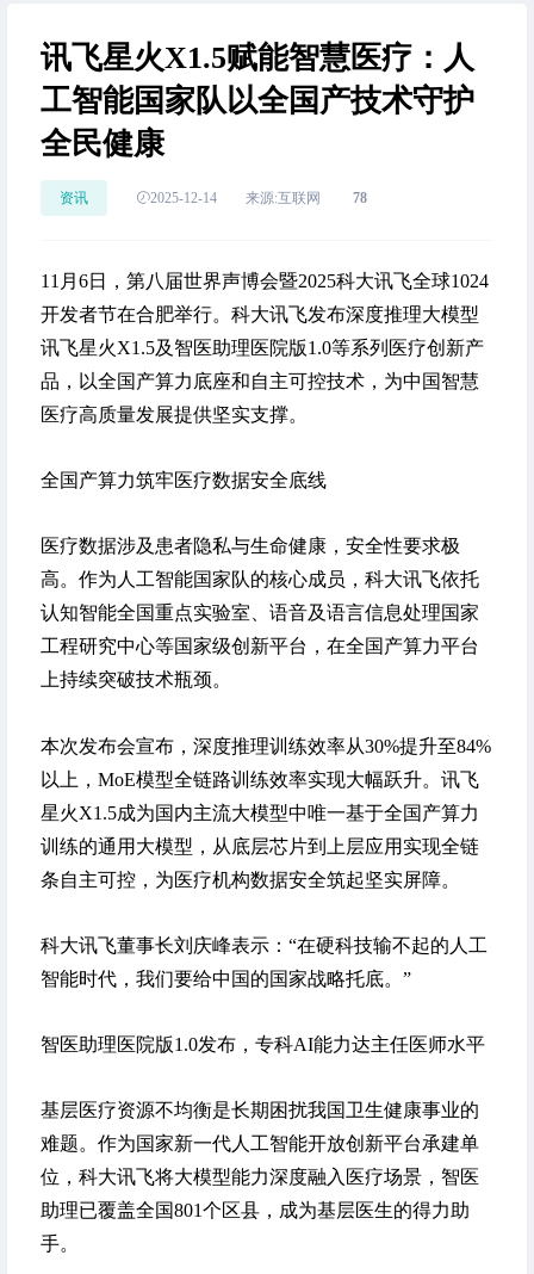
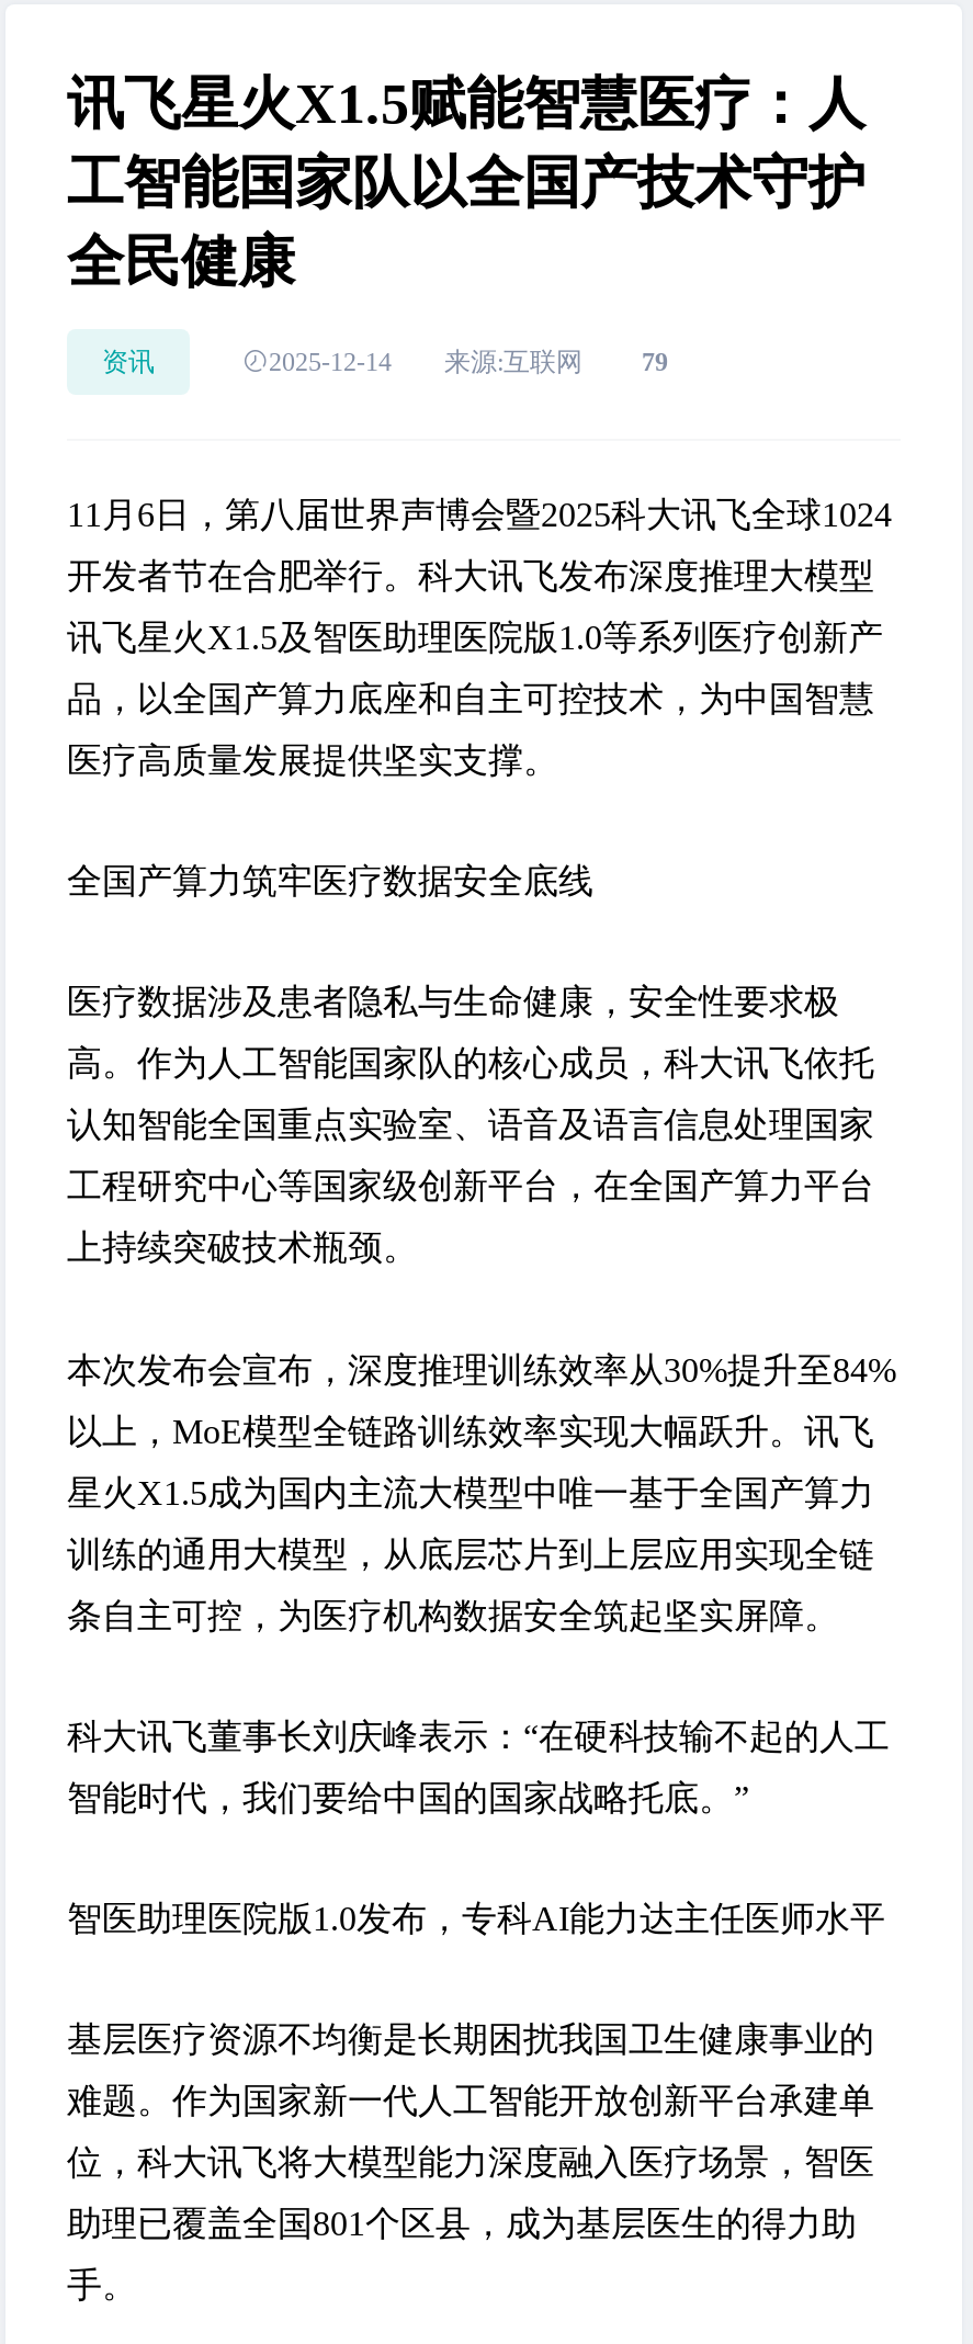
- 2025-12-14 来源:互联网 78
+ 2025-12-14 来源:互联网 79
